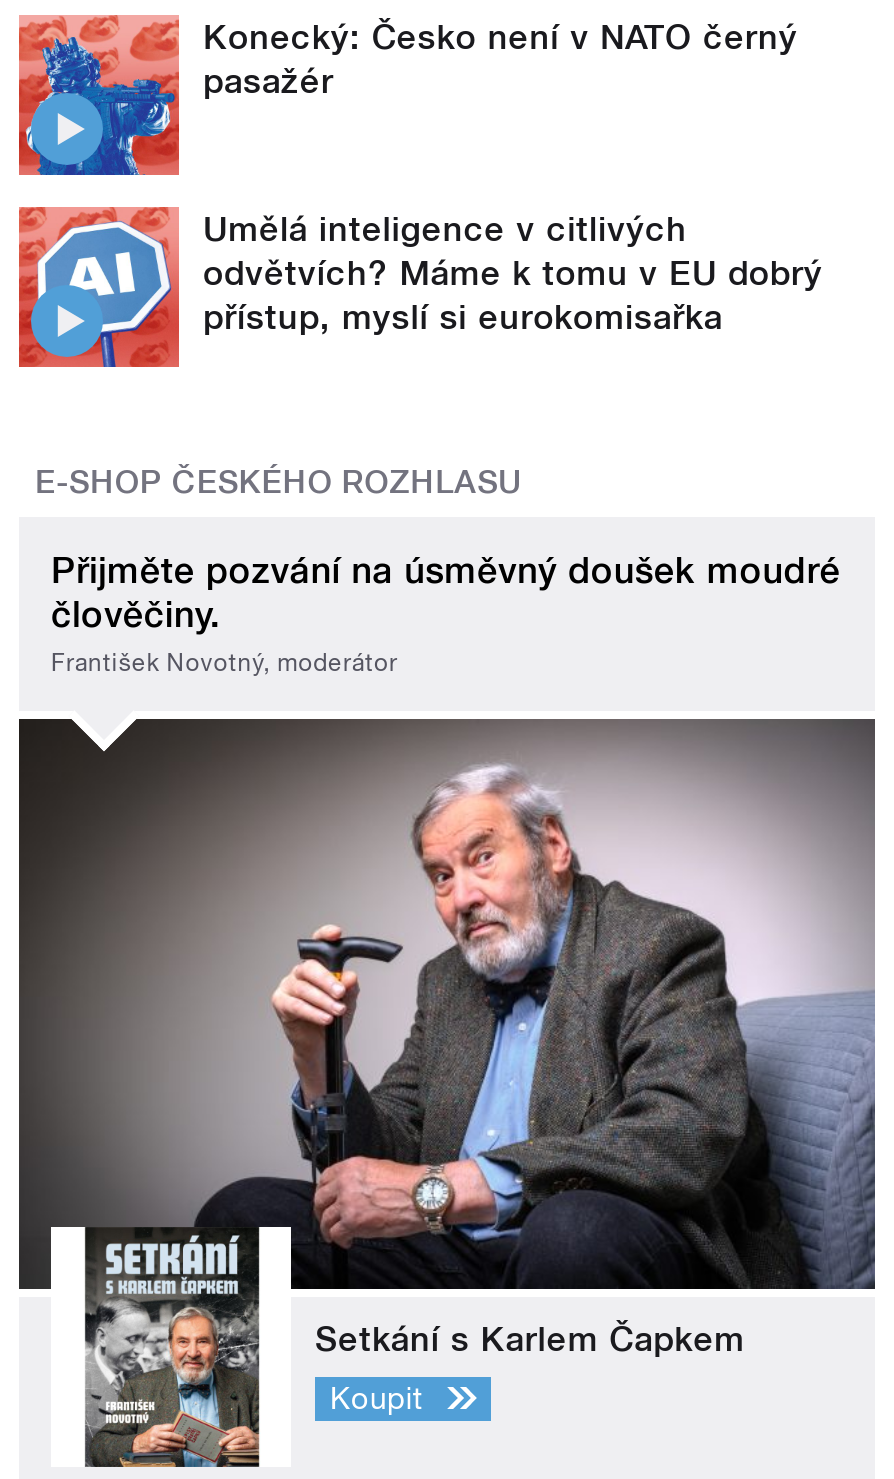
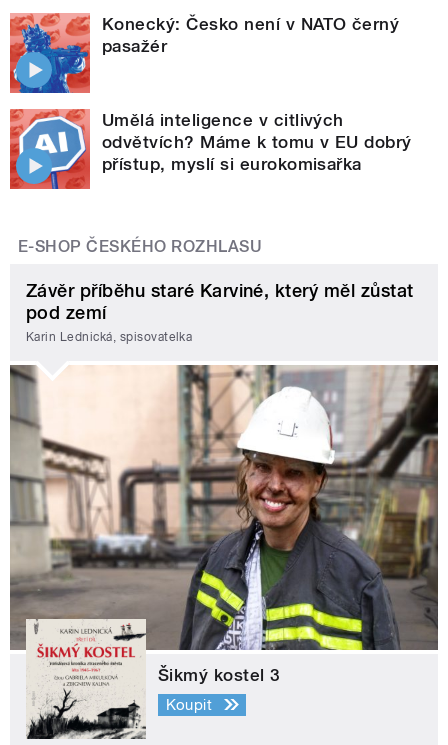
- Přijměte pozvání na úsměvný doušek moudré
- člověčiny.
- František Novotný, moderátor
+ Závěr příběhu staré Karviné, který měl zůstat
+ pod zemí
+ Karin Lednická, spisovatelka

- [image]
- Setkání s Karlem Čapkem
+ [image]
+ Šikmý kostel 3
